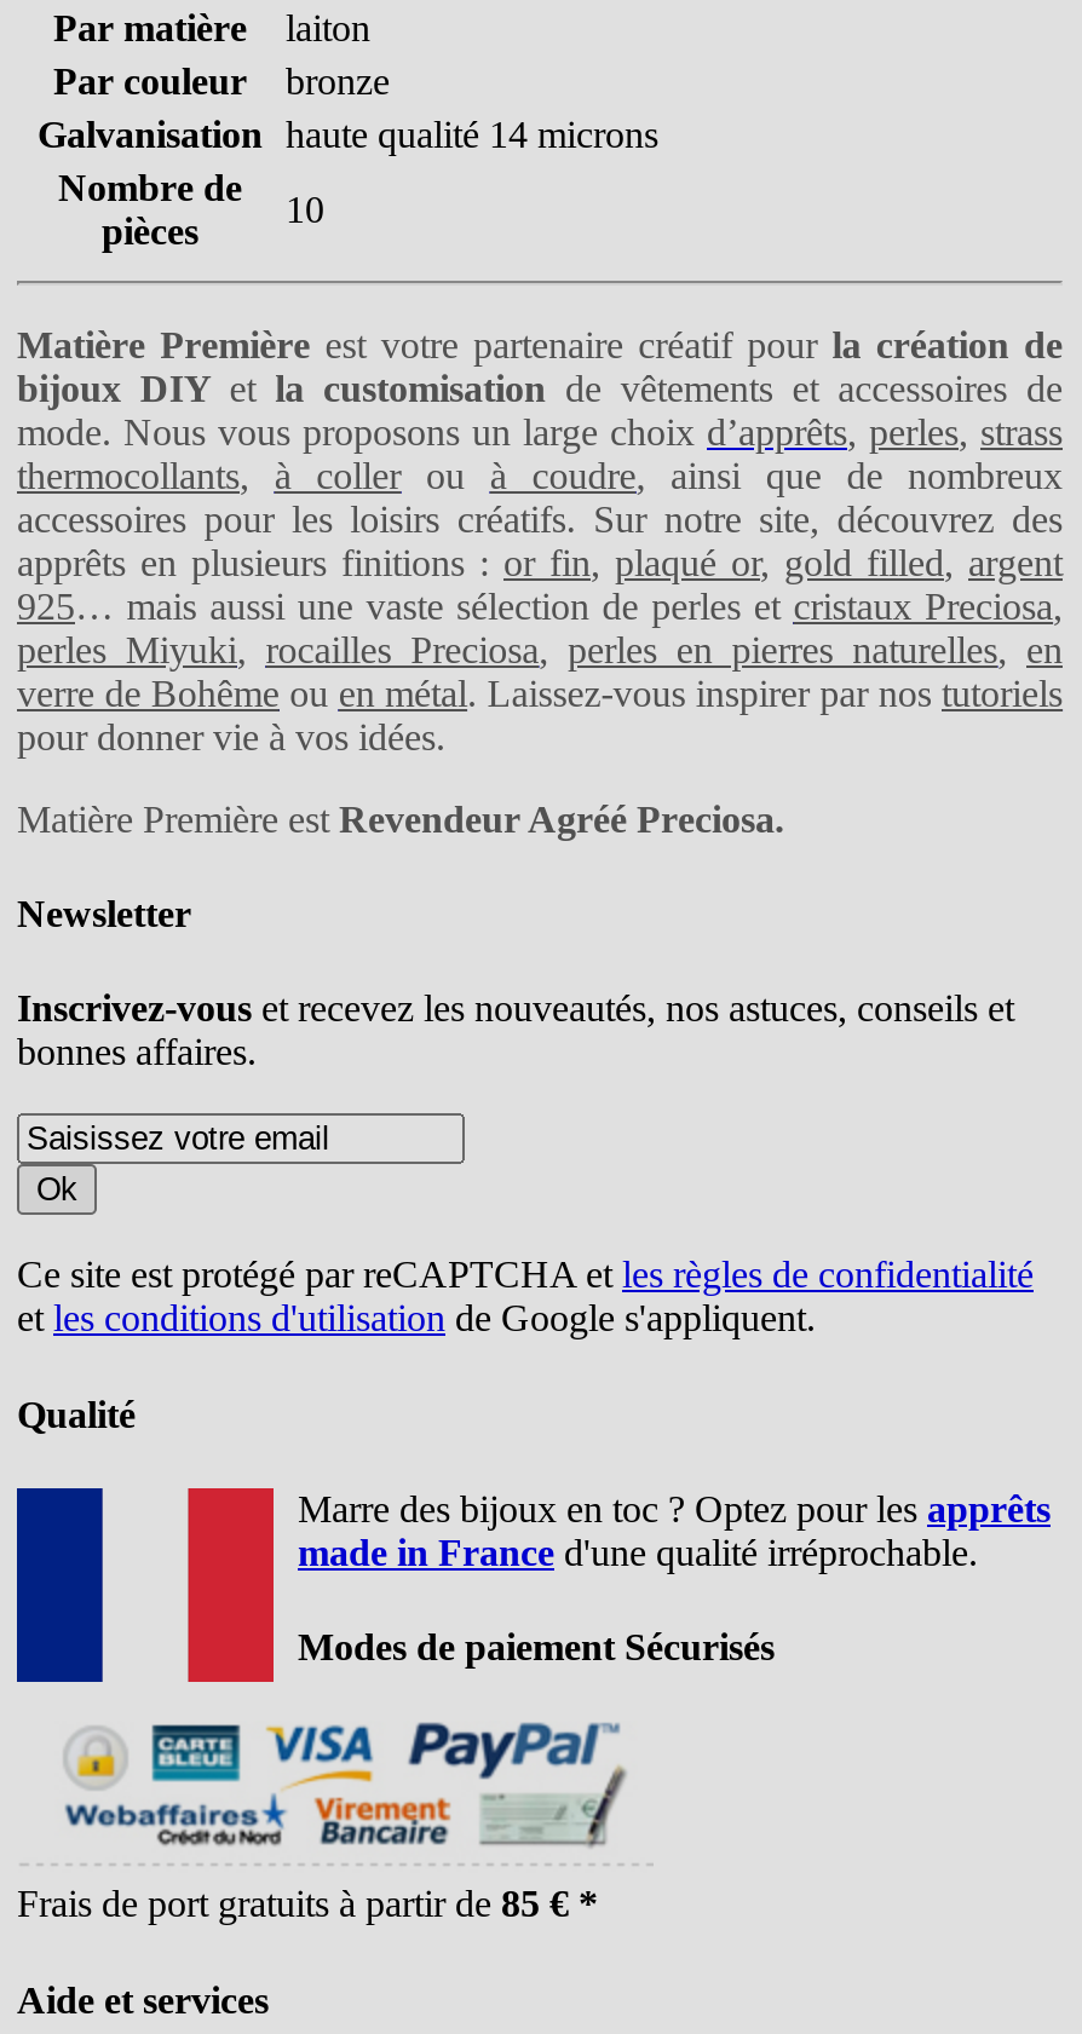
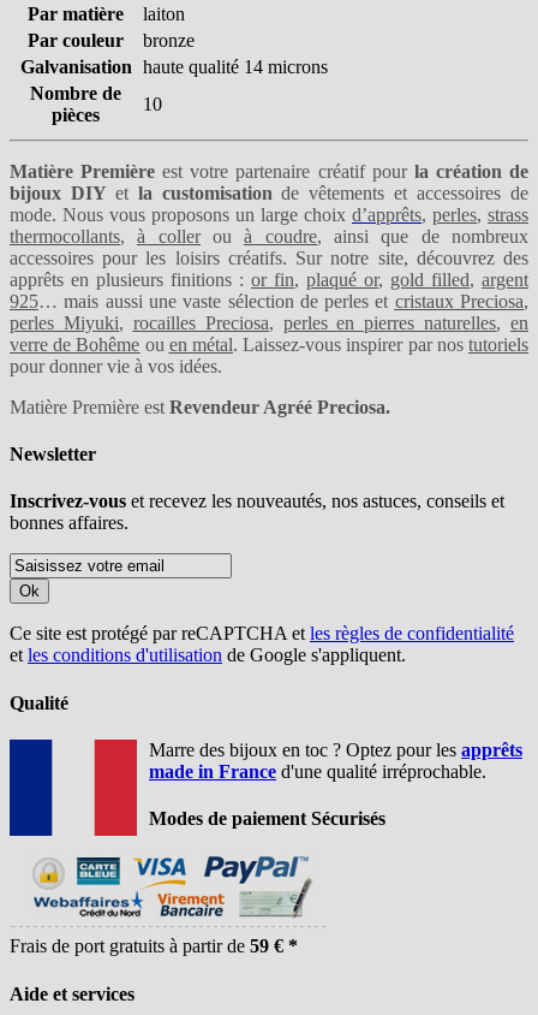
- Frais de port gratuits à partir de 85 € *
+ Frais de port gratuits à partir de 59 € *
